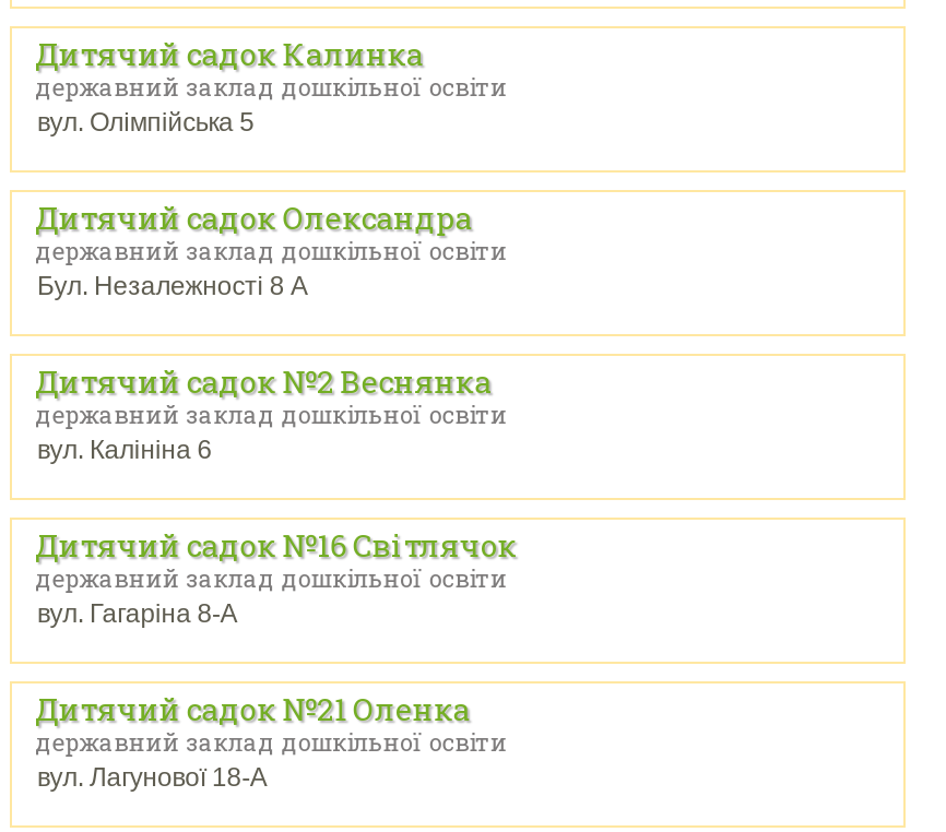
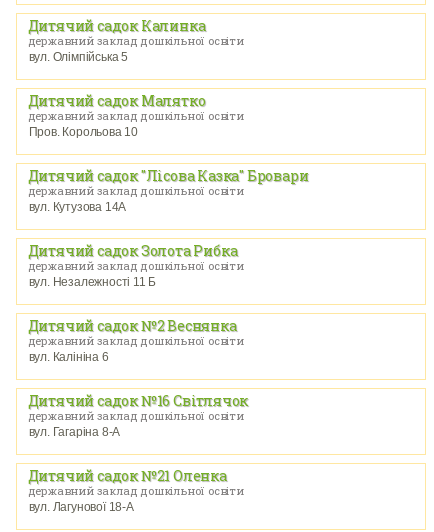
- Дитячий садок Олександра
+ Дитячий садок Малятко

- Бул. Незалежності 8 А
+ Пров. Корольова 10
+ Дитячий садок "Лісова Казка" Бровари
+ державний заклад дошкільної освіти
+ вул. Кутузова 14А
+ Дитячий садок Золота Рибка
+ державний заклад дошкільної освіти
+ вул. Незалежності 11 Б
